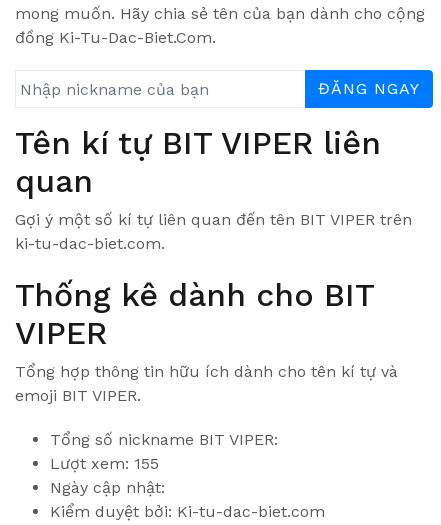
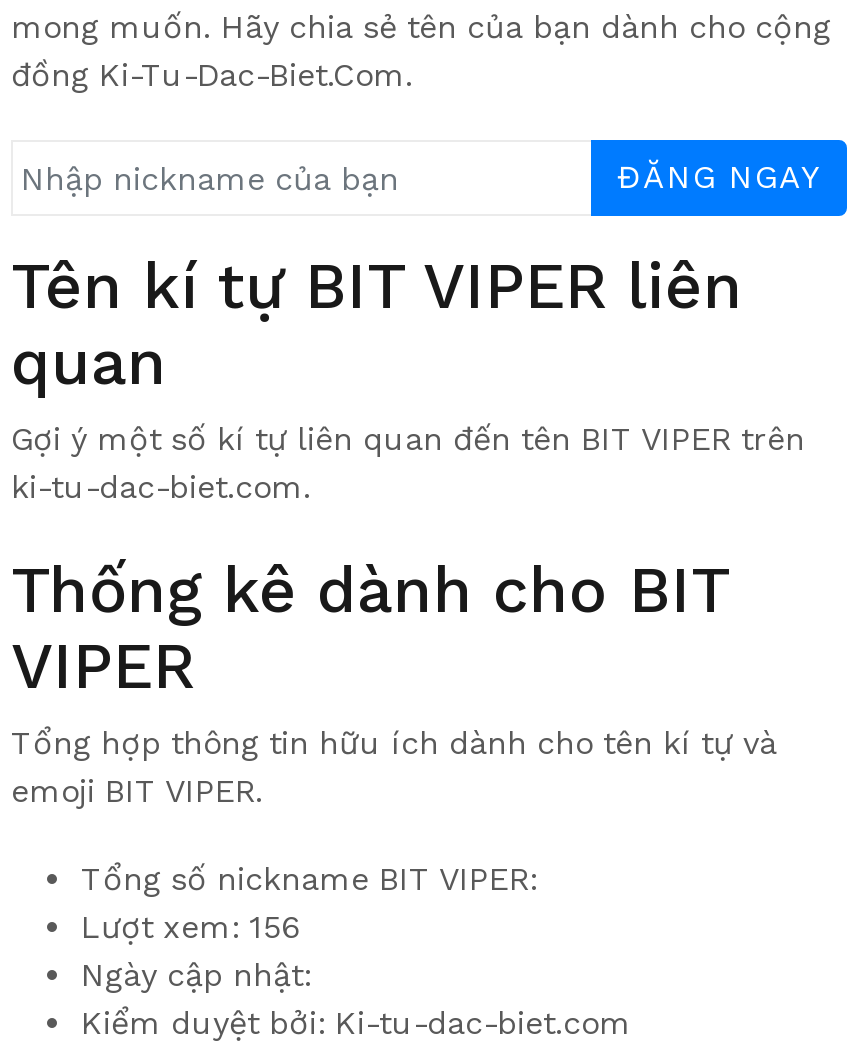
- Lượt xem: 155
+ Lượt xem: 156
